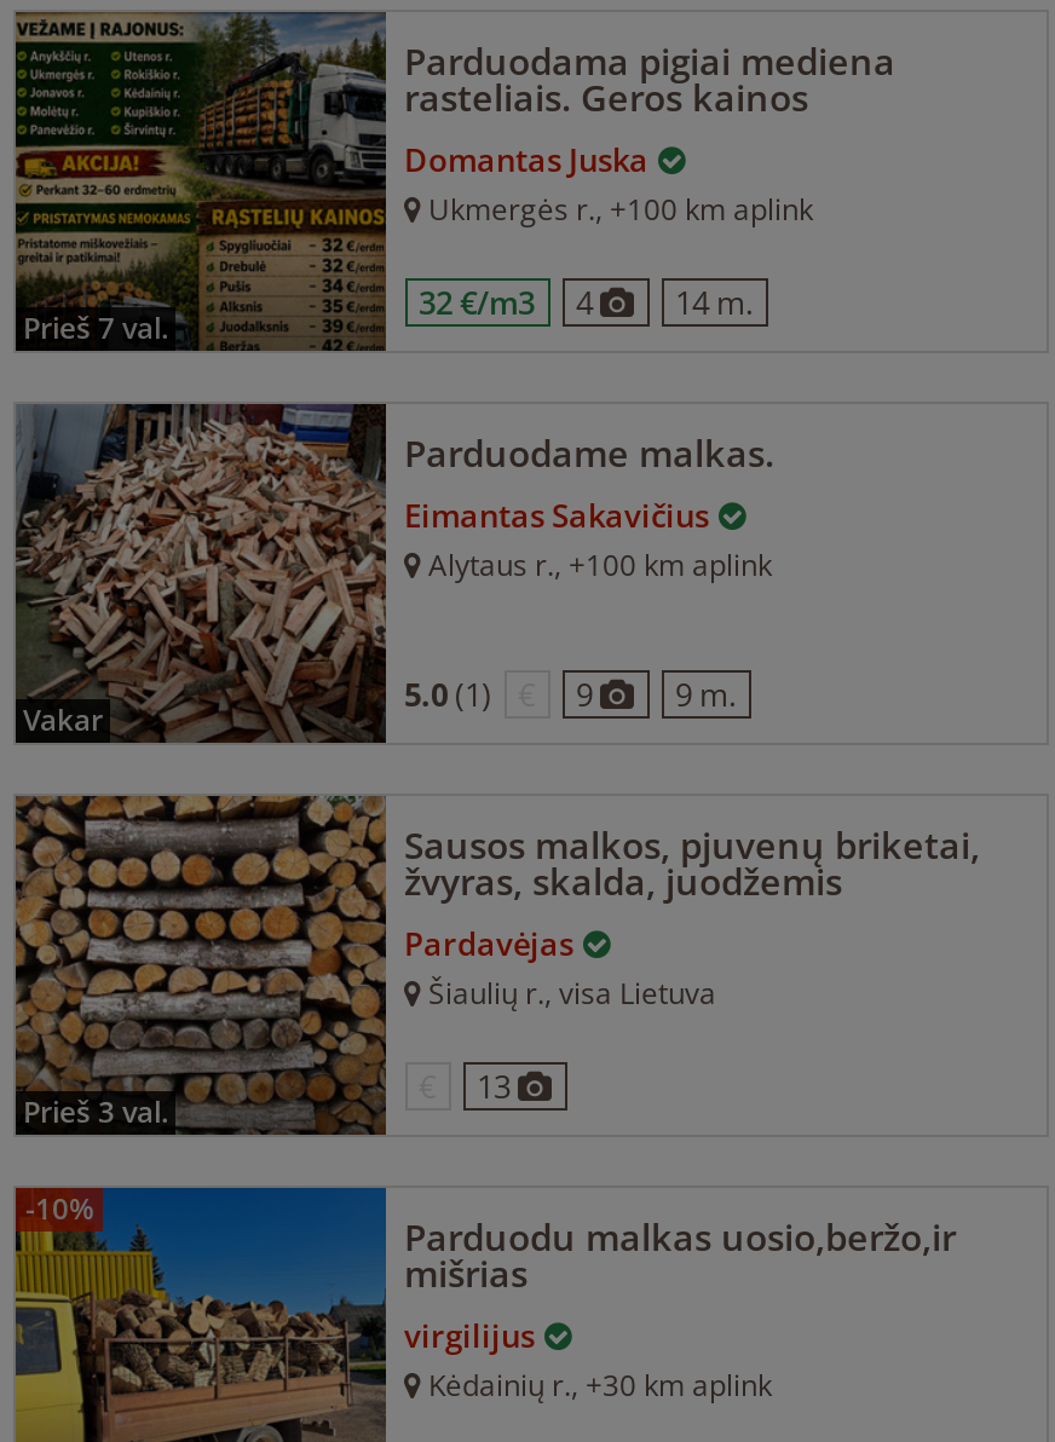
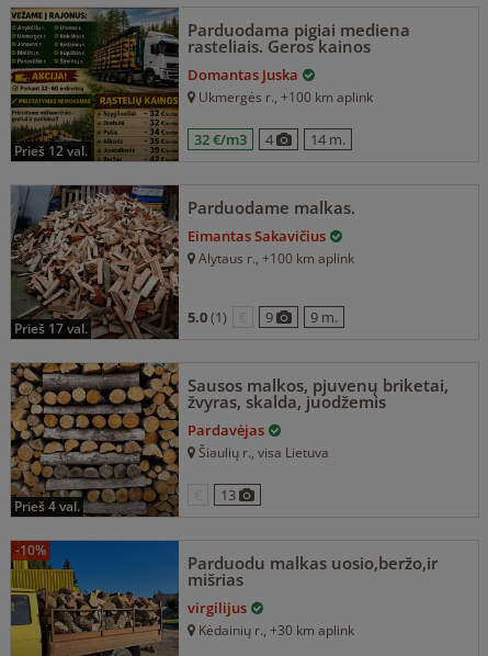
- prieš 7 val.
+ prieš 12 val.

- vakar
+ prieš 17 val.

- prieš 3 val.
+ prieš 4 val.
